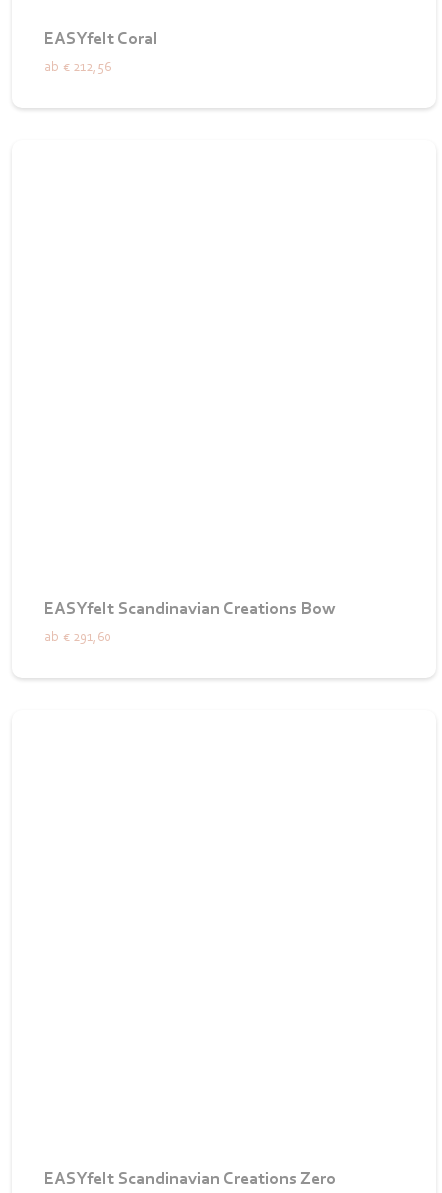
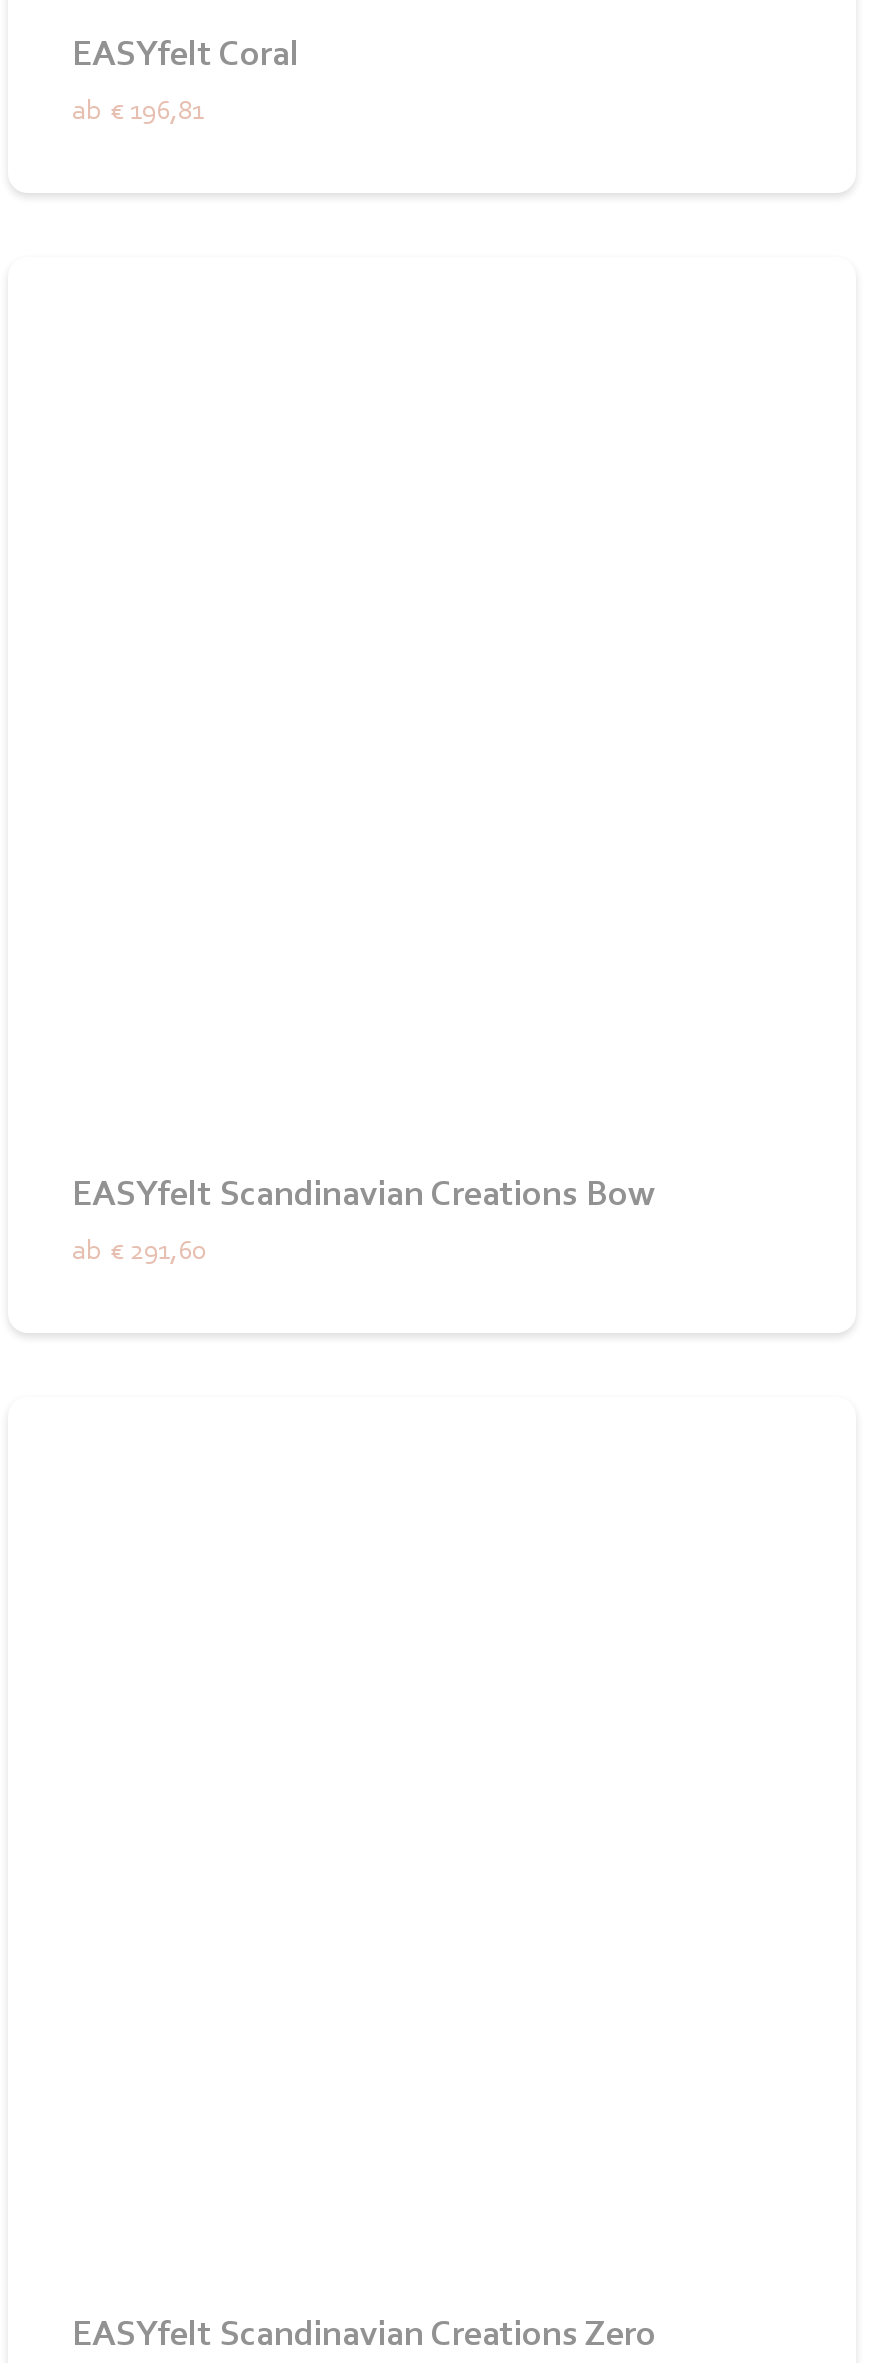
- ab € 212,56
+ ab € 196,81
